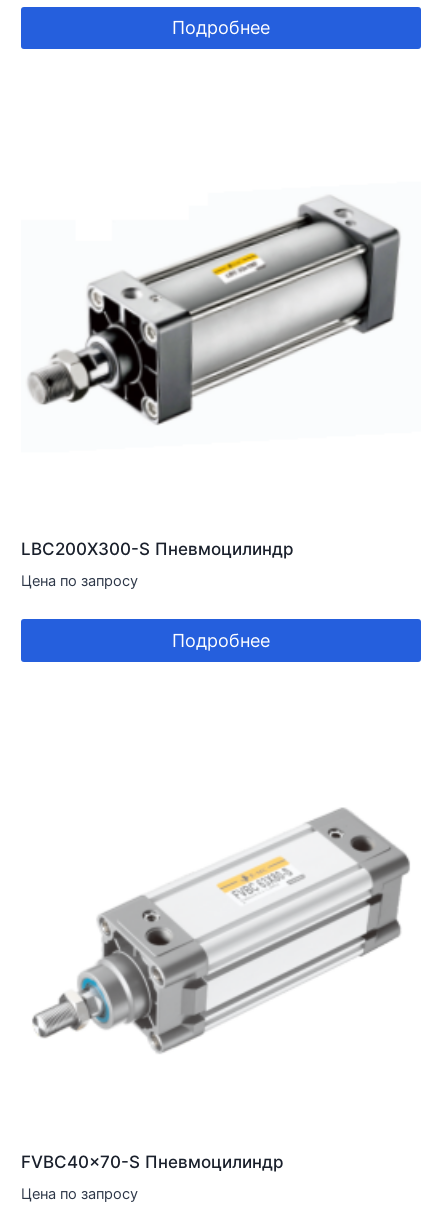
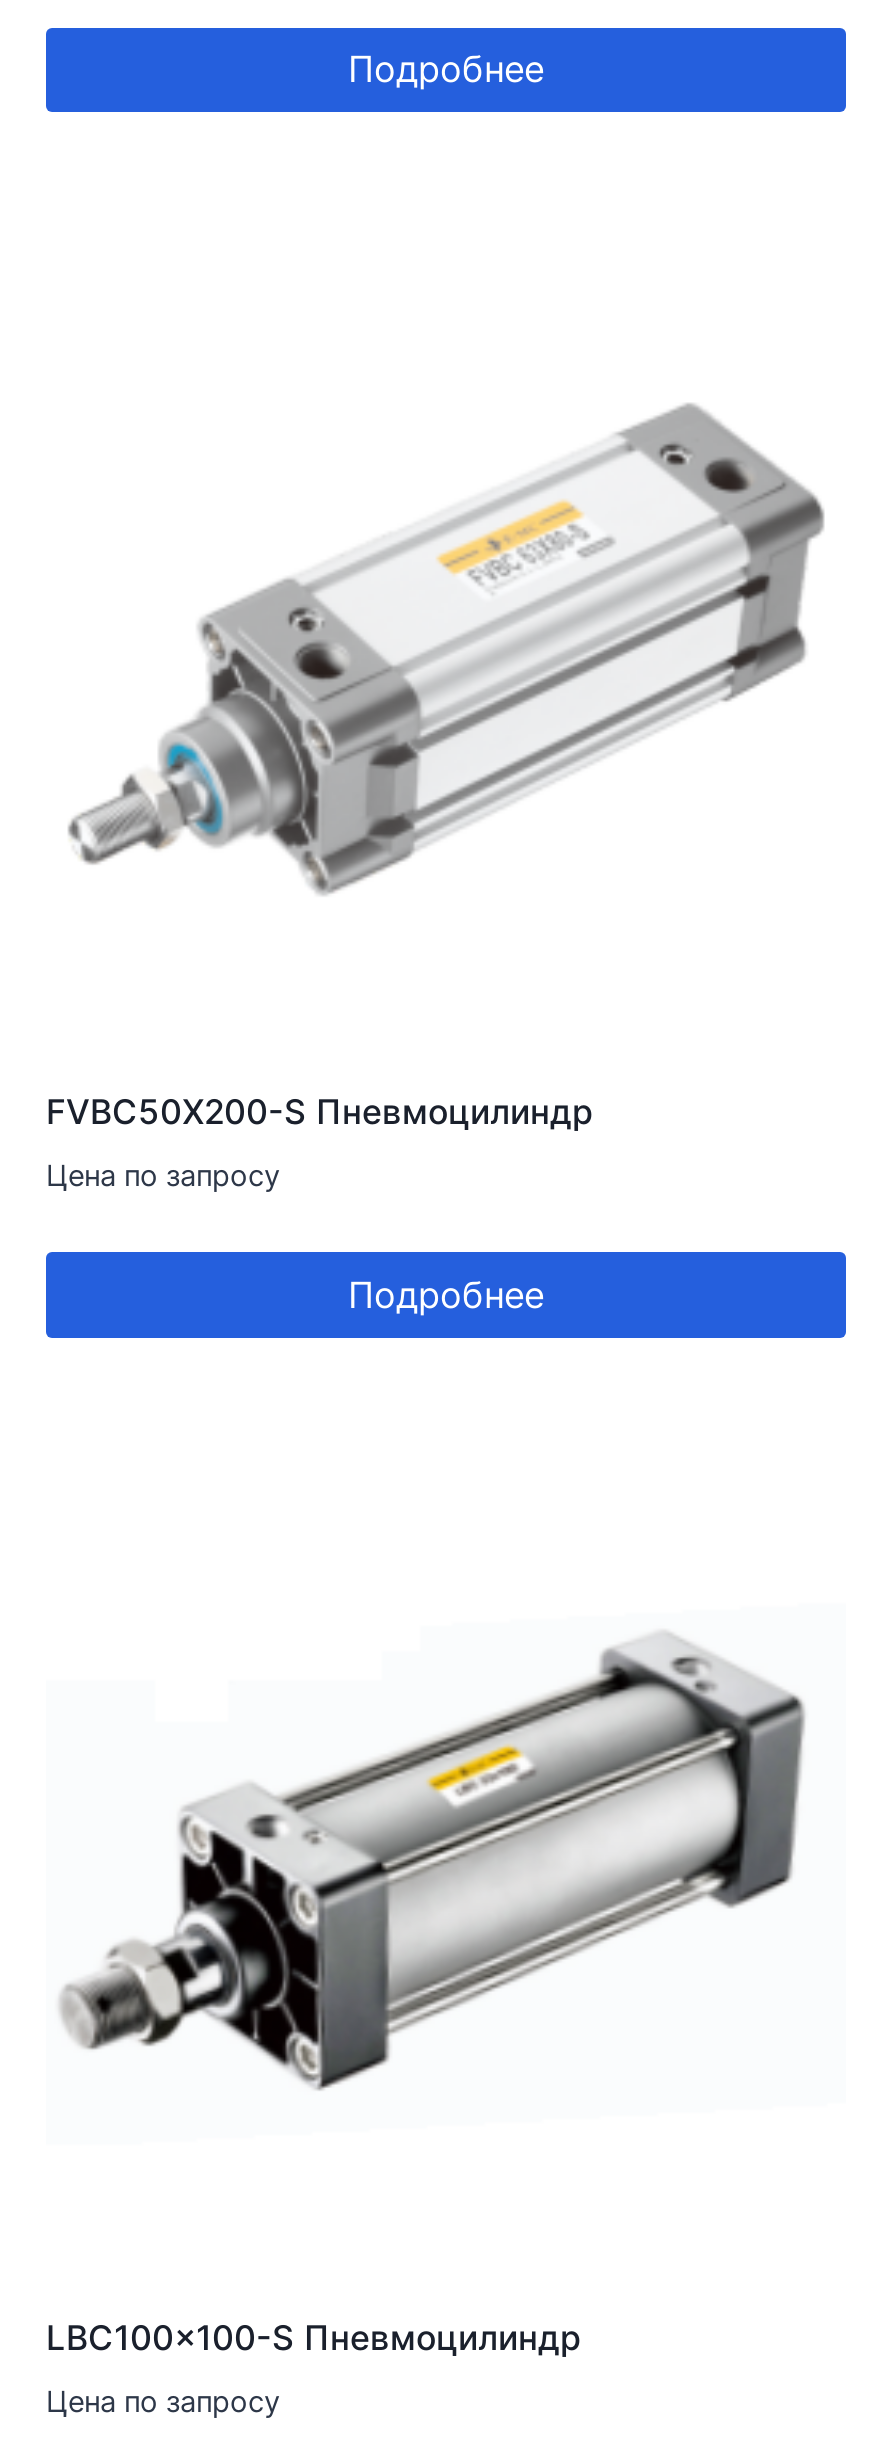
moved down: [image]

- LBC200X300-S Пневмоцилиндр
+ FVBC50X200-S Пневмоцилиндр

moved up: [image]

- FVBC40x70-S Пневмоцилиндр
+ LBC100x100-S Пневмоцилиндр
